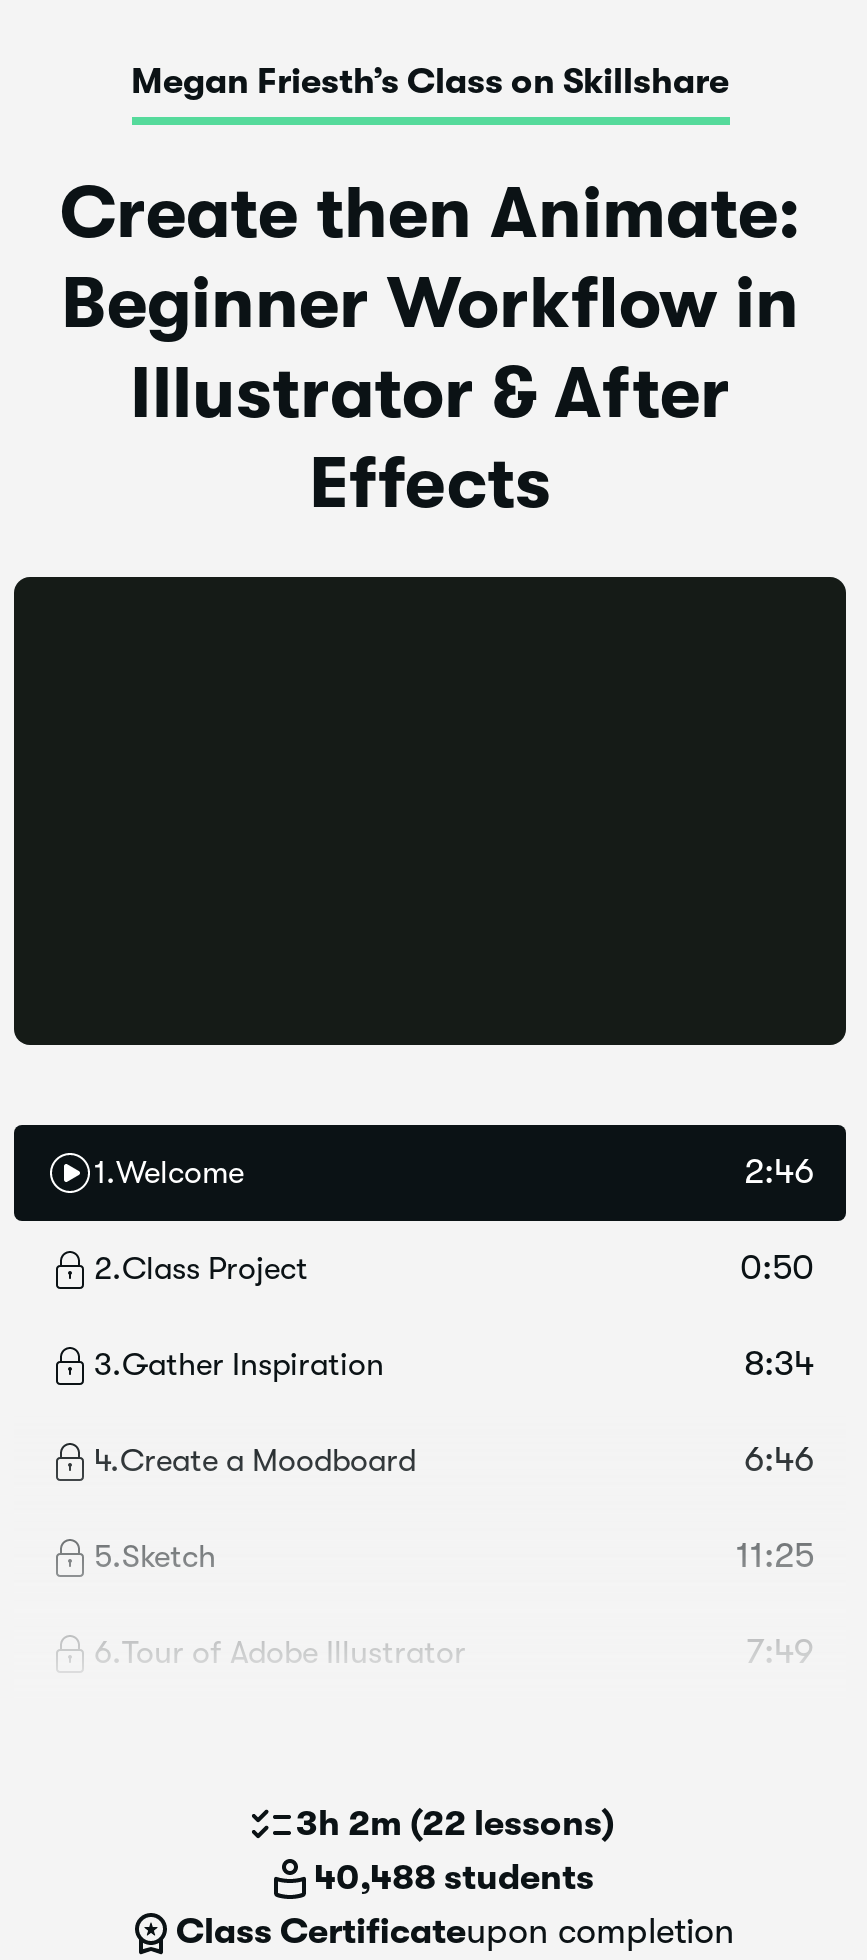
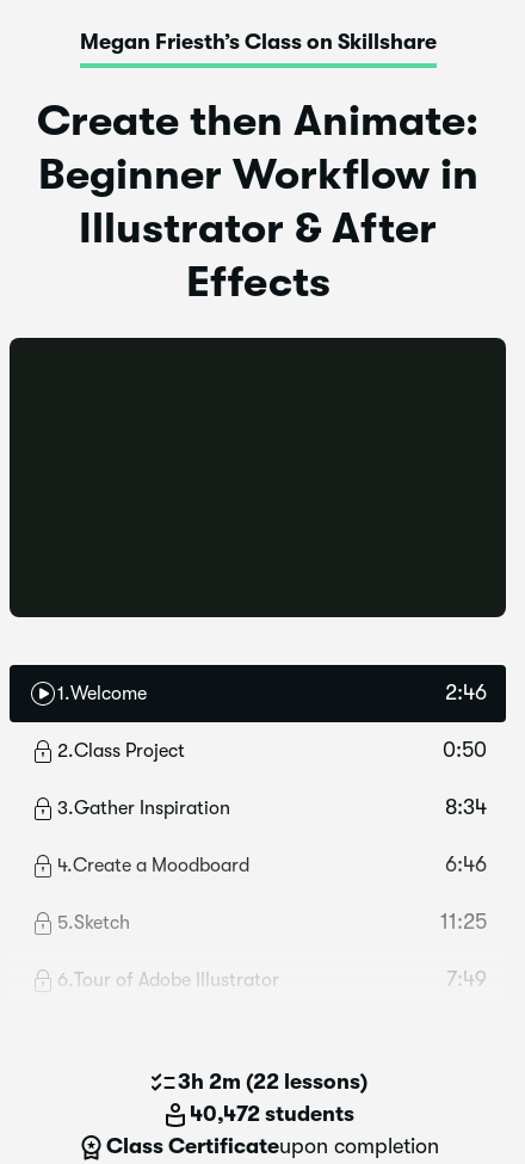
- 40,488 students
+ 40,472 students
